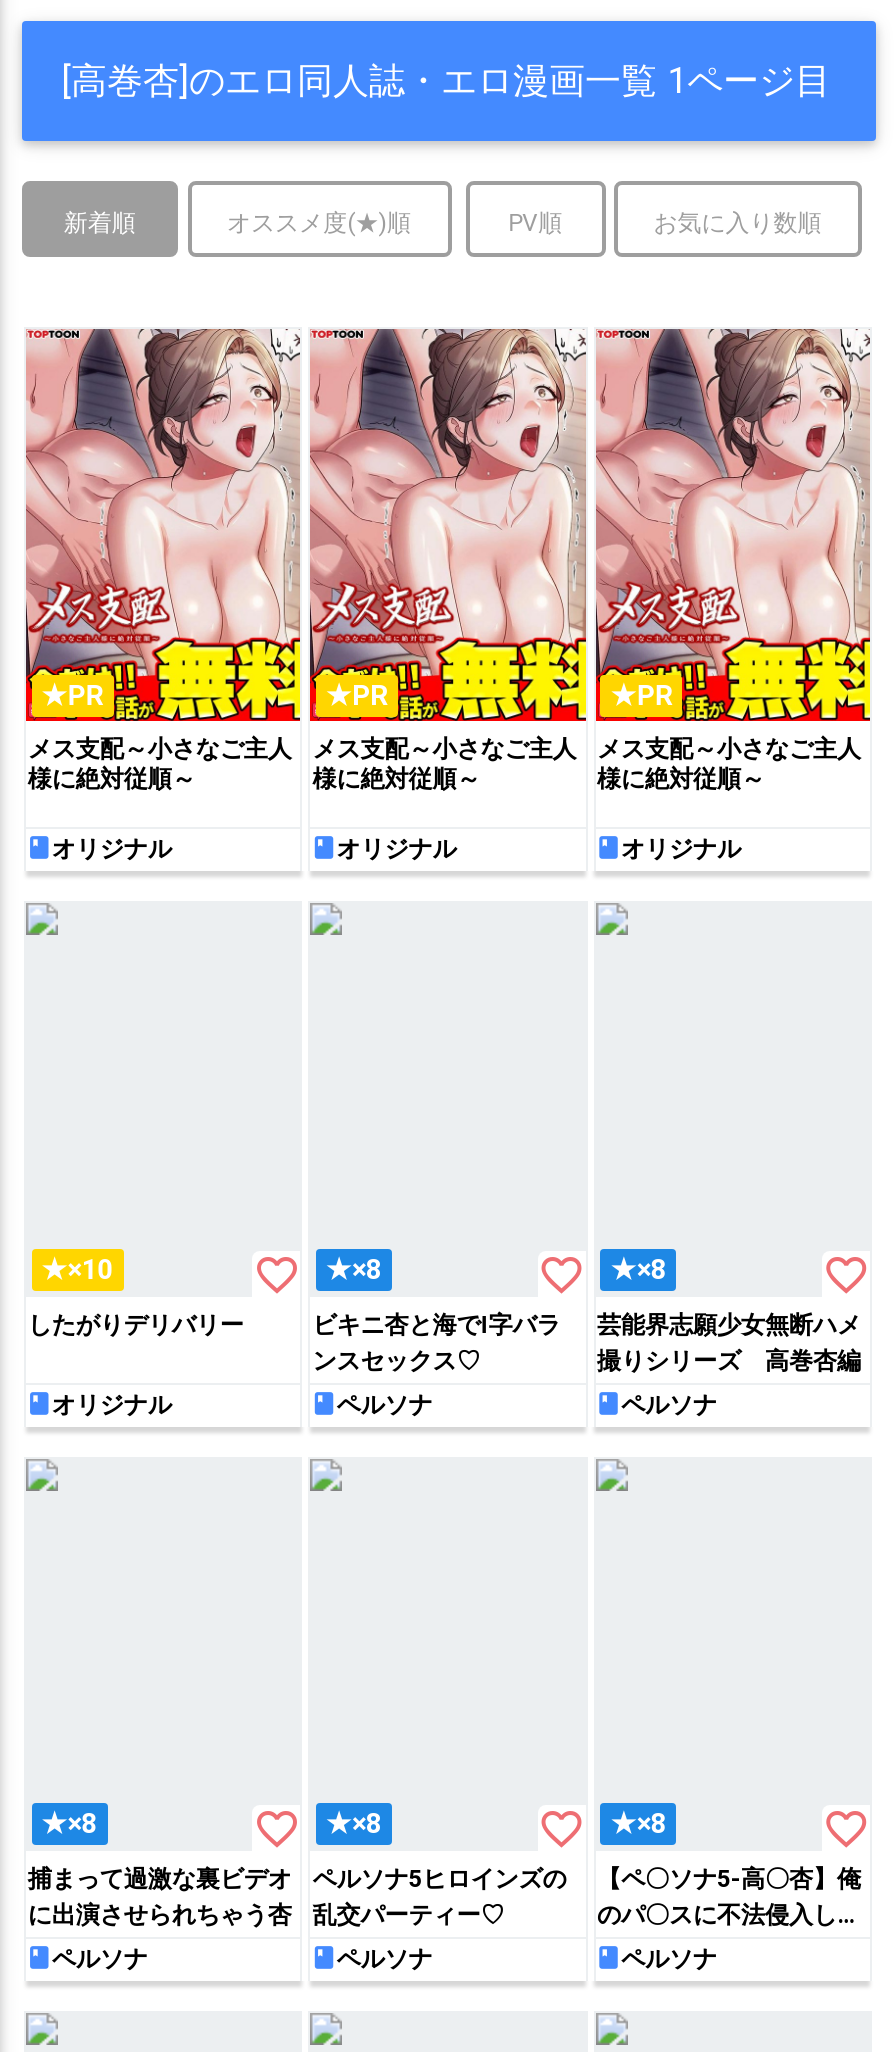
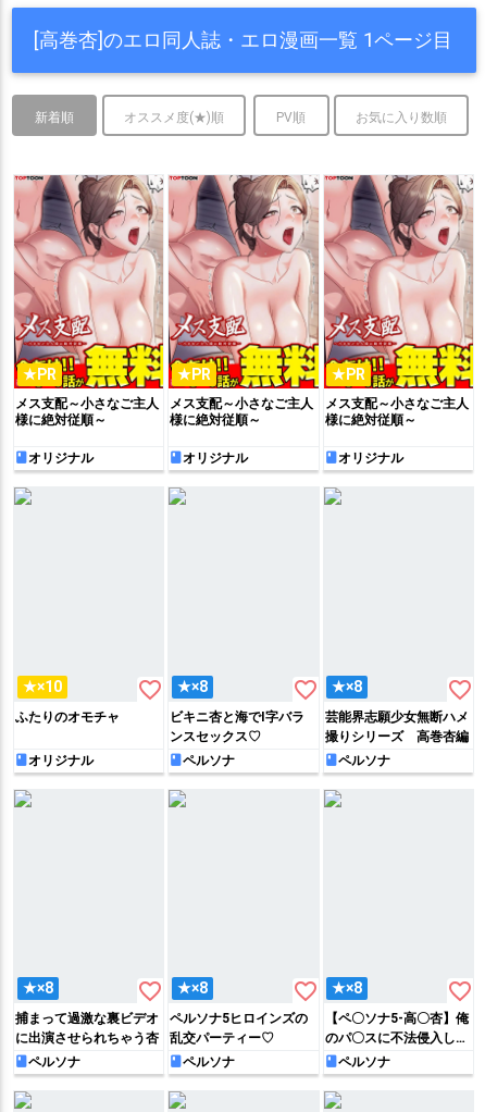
- したがりデリバリー
+ ふたりのオモチャ
